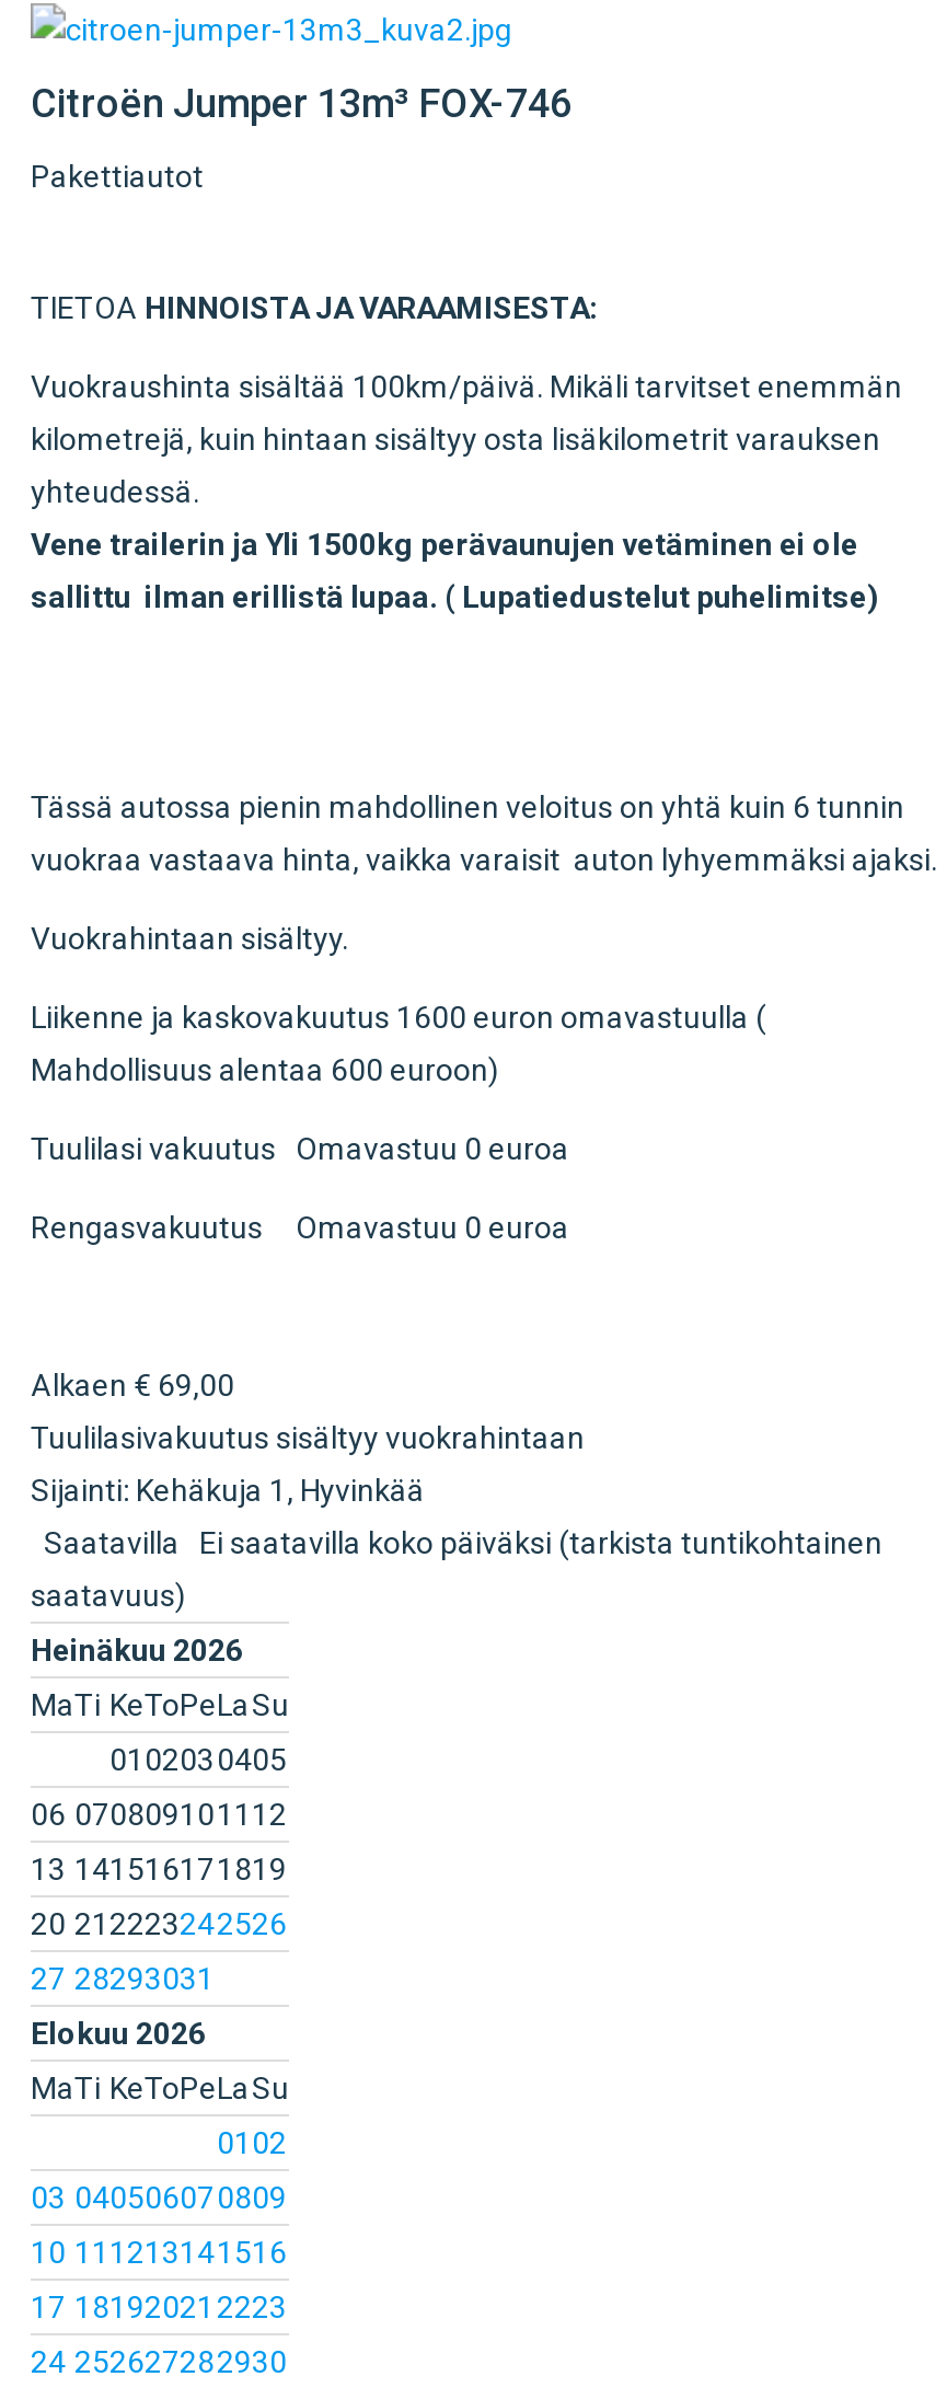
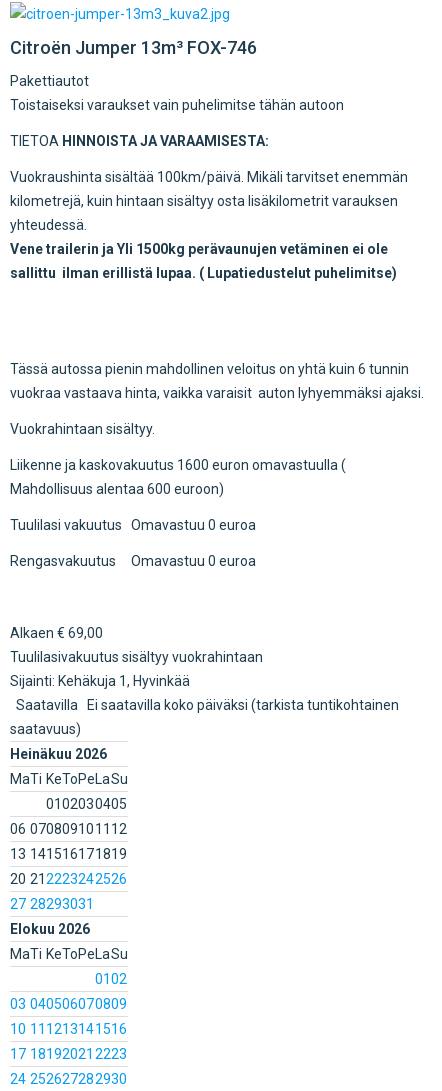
+ Toistaiseksi varaukset vain puhelimitse tähän autoon
